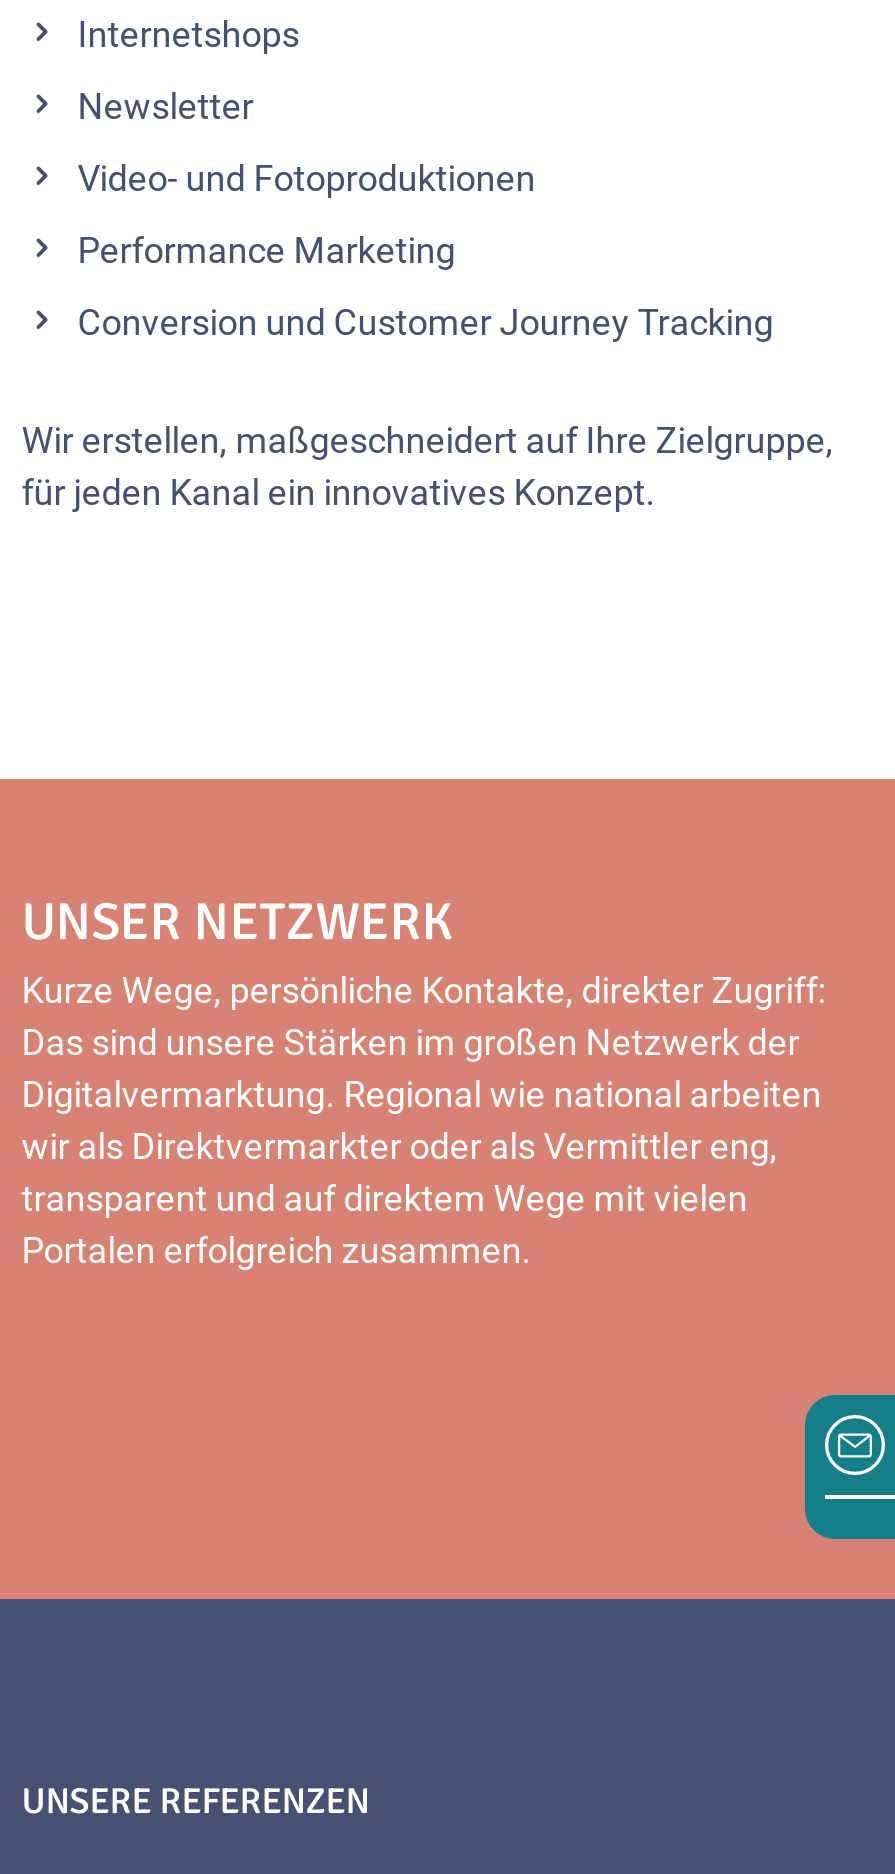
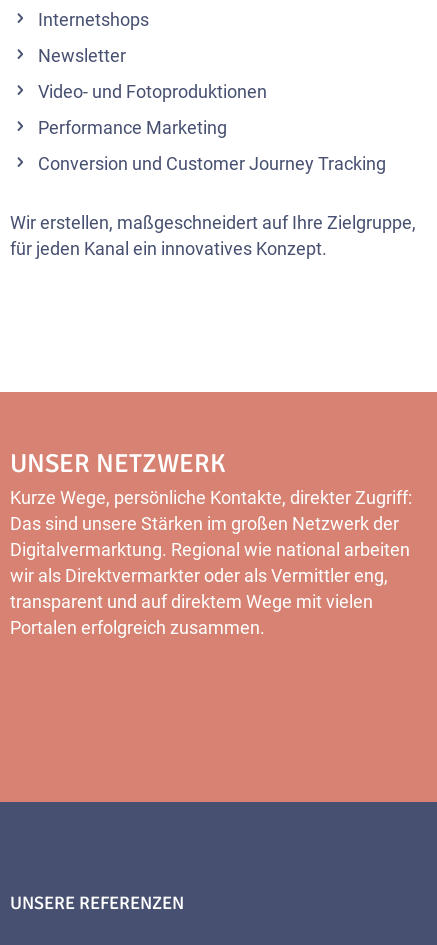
- [image]
